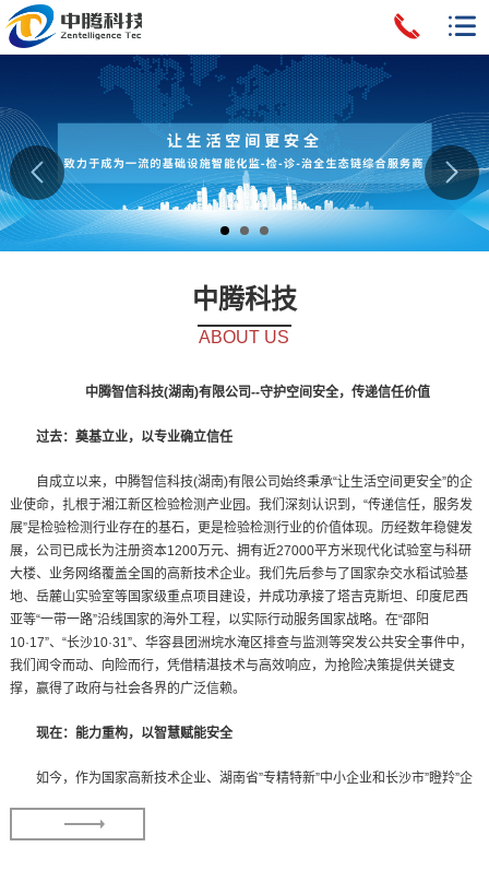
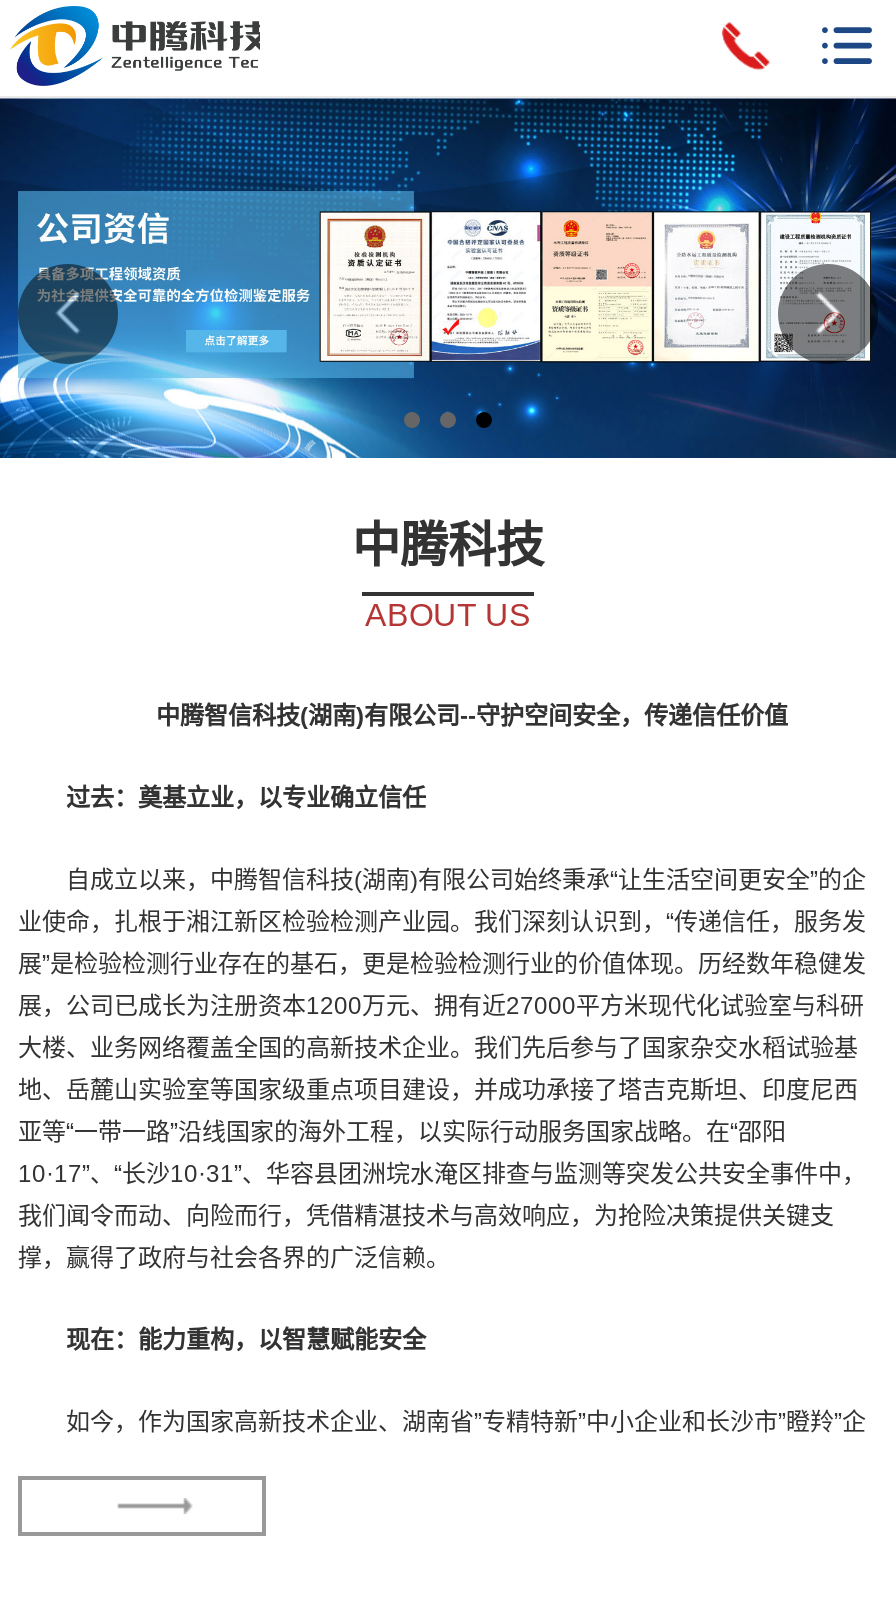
- [image]
+ [image]
